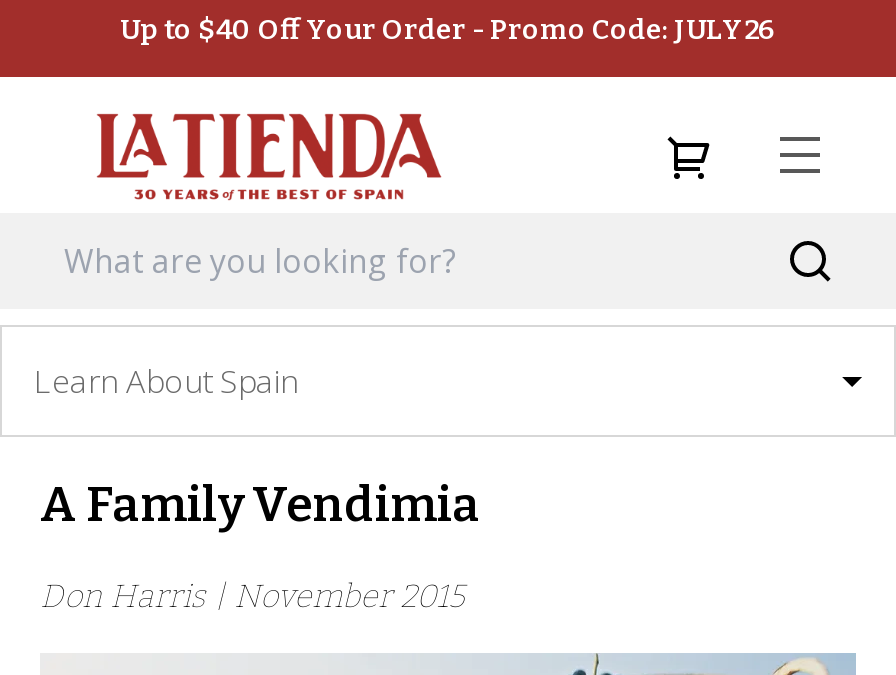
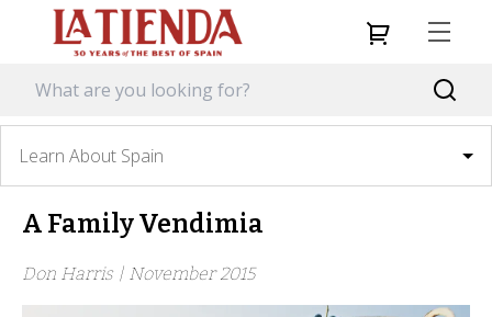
- Up to $40 Off Your Order - Promo Code: JULY26
